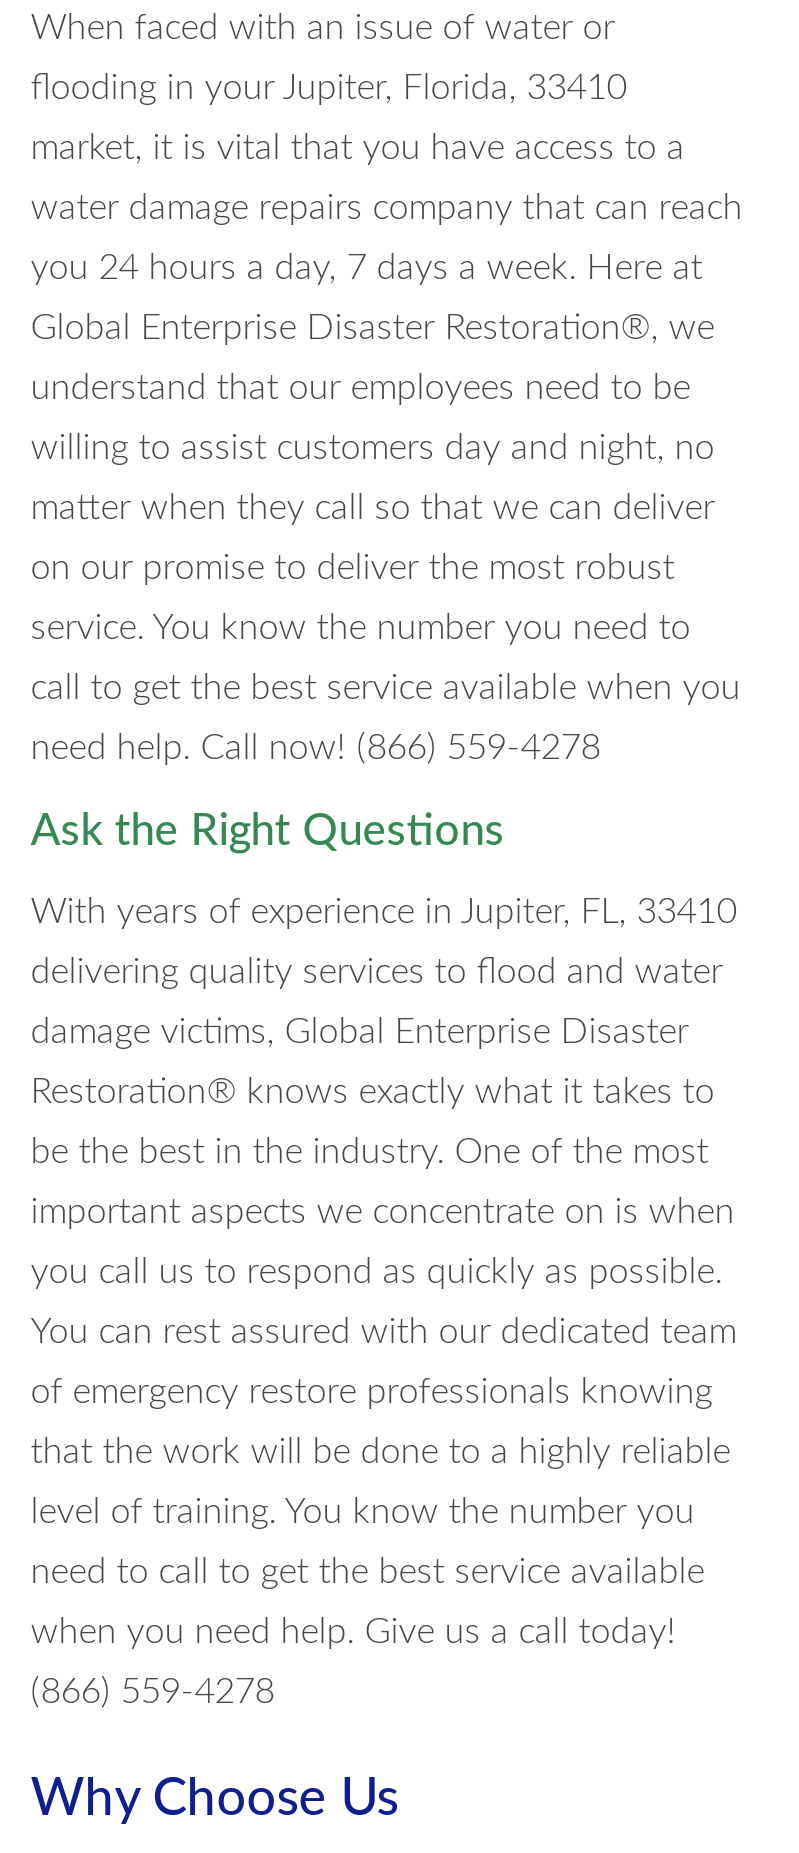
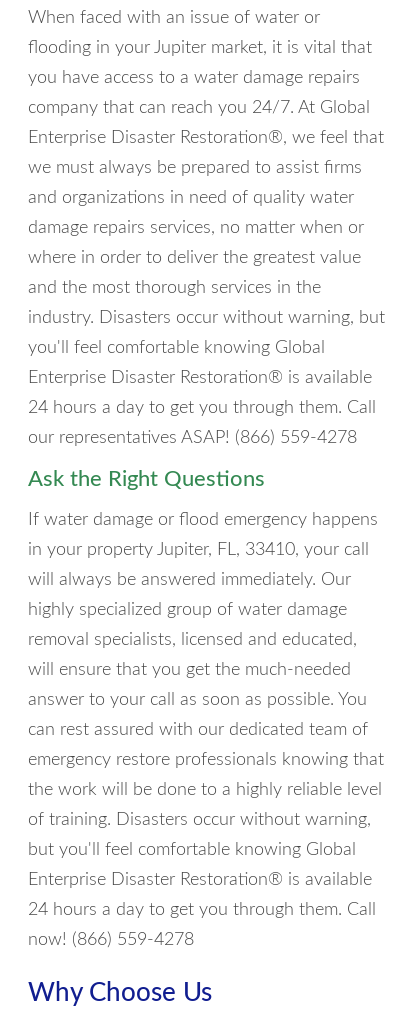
- flooding in your Jupiter, Florida, 33410
- market, it is vital that you have access to a
- water damage repairs company that can reach
- you 24 hours a day, 7 days a week. Here at
- Global Enterprise Disaster Restoration®, we
- understand that our employees need to be
- willing to assist customers day and night, no
- matter when they call so that we can deliver
- on our promise to deliver the most robust
- service. You know the number you need to
- call to get the best service available when you
- need help. Call now! (866) 559-4278
+ flooding in your Jupiter market, it is vital that
+ you have access to a water damage repairs
+ company that can reach you 24/7. At Global
+ Enterprise Disaster Restoration®, we feel that
+ we must always be prepared to assist firms
+ and organizations in need of quality water
+ damage repairs services, no matter when or
+ where in order to deliver the greatest value
+ and the most thorough services in the
+ industry. Disasters occur without warning, but
+ you'll feel comfortable knowing Global
+ Enterprise Disaster Restoration® is available
+ 24 hours a day to get you through them. Call
+ our representatives ASAP! (866) 559-4278

- With years of experience in Jupiter, FL, 33410
- delivering quality services to flood and water
- damage victims, Global Enterprise Disaster
- Restoration® knows exactly what it takes to
- be the best in the industry. One of the most
- important aspects we concentrate on is when
- you call us to respond as quickly as possible.
- You can rest assured with our dedicated team
- of emergency restore professionals knowing
- that the work will be done to a highly reliable
- level of training. You know the number you
- need to call to get the best service available
- when you need help. Give us a call today!
- (866) 559-4278
+ If water damage or flood emergency happens
+ in your property Jupiter, FL, 33410, your call
+ will always be answered immediately. Our
+ highly specialized group of water damage
+ removal specialists, licensed and educated,
+ will ensure that you get the much-needed
+ answer to your call as soon as possible. You
+ can rest assured with our dedicated team of
+ emergency restore professionals knowing that
+ the work will be done to a highly reliable level
+ of training. Disasters occur without warning,
+ but you'll feel comfortable knowing Global
+ Enterprise Disaster Restoration® is available
+ 24 hours a day to get you through them. Call
+ now! (866) 559-4278
